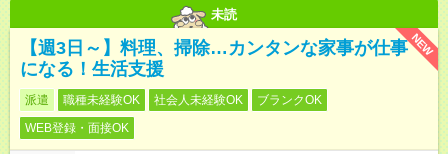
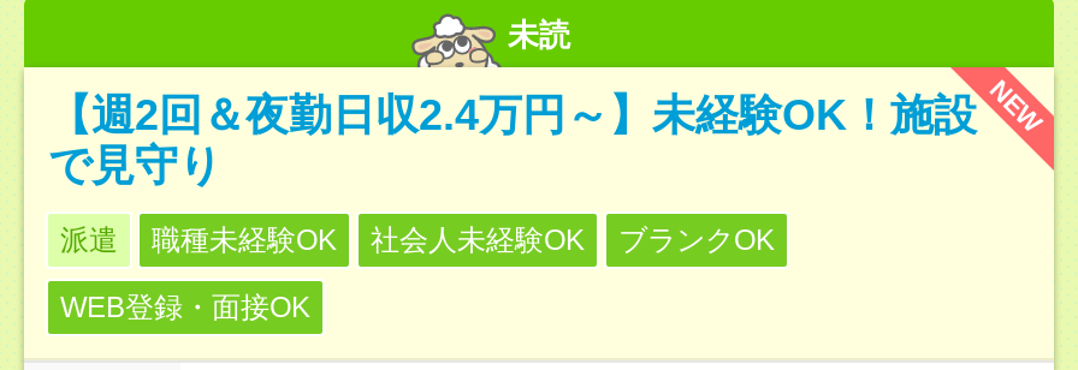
- 【週3日～】料理、掃除…カンタンな家事が仕事
- になる！生活支援
+ 【週2回＆夜勤日収2.4万円～】未経験OK！施設
+ で見守り
